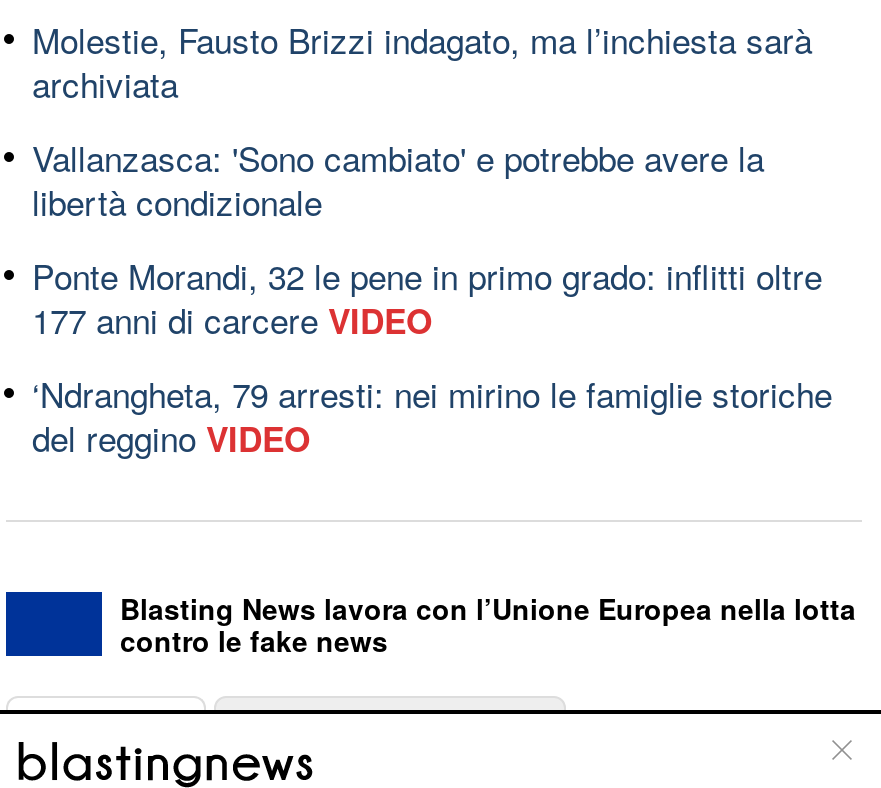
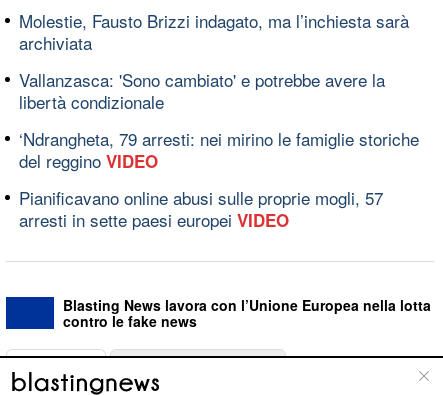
- Ponte Morandi, 32 le pene in primo grado: inflitti oltre
- 177 anni di carcere VIDEO

moved up: ‘Ndrangheta, 79 arresti: nei mirino le famiglie storiche | del reggino VIDEO

+ Pianificavano online abusi sulle proprie mogli, 57
+ arresti in sette paesi europei VIDEO
